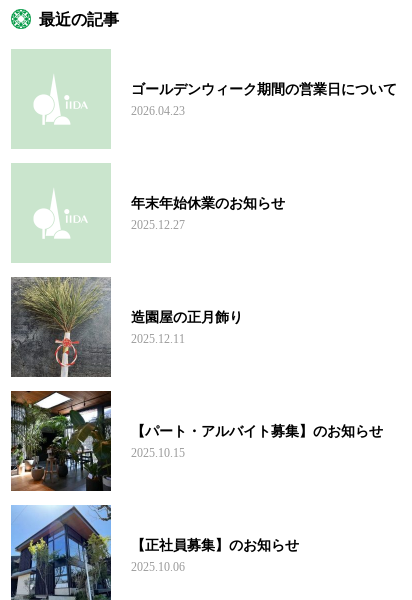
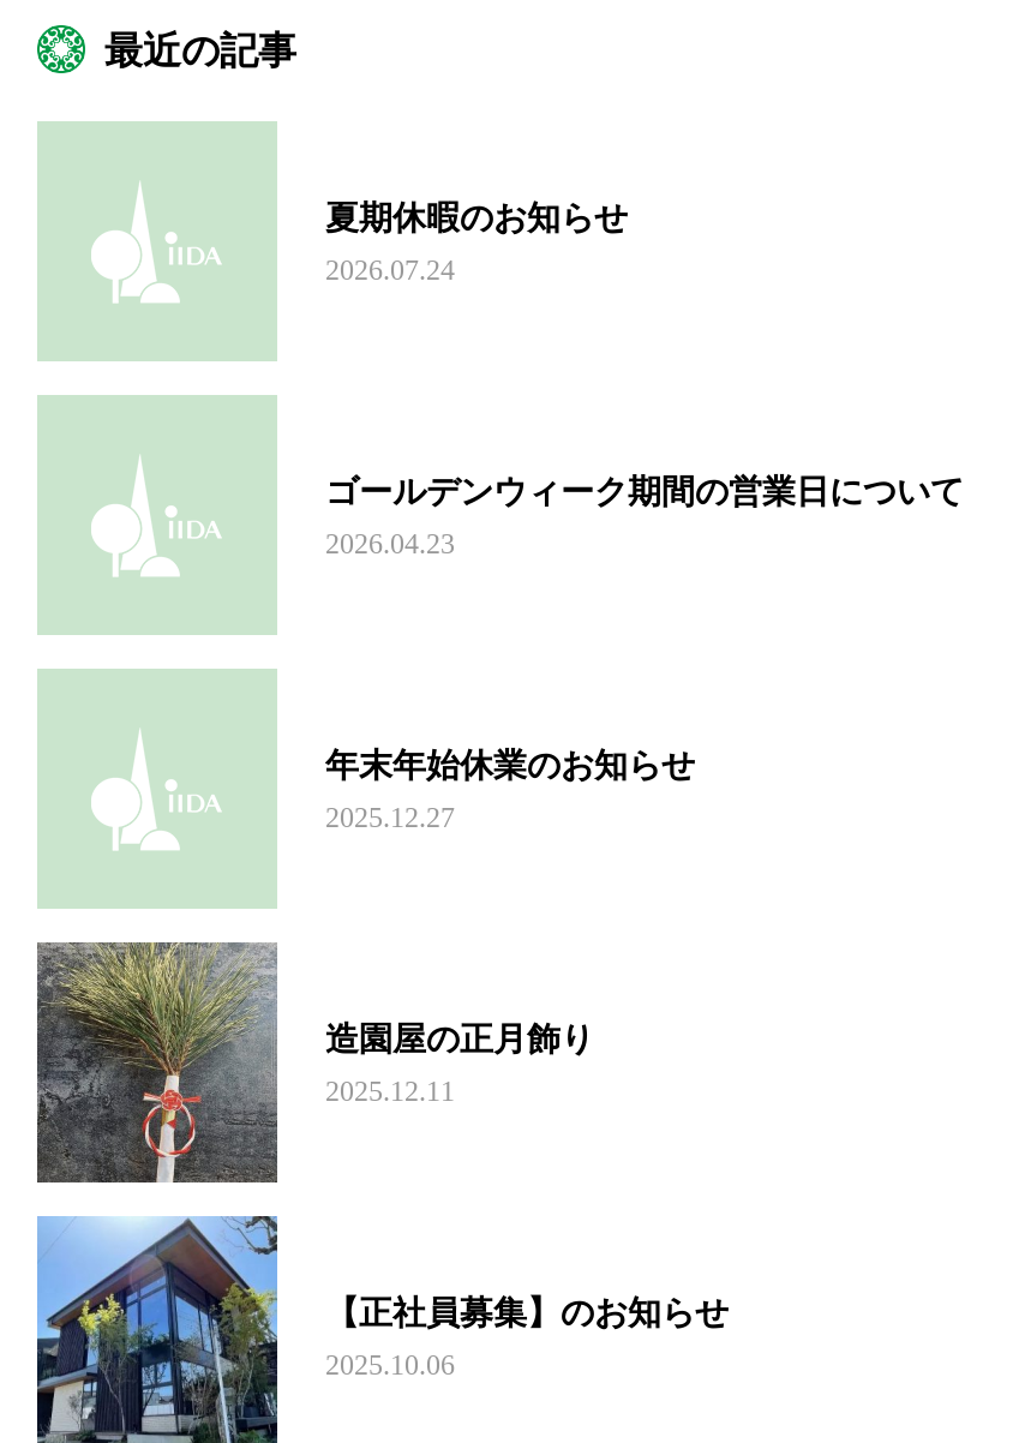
+ 夏期休暇のお知らせ
+ 2026.07.24

moved down: [image] | ゴールデンウィーク期間の営業日について | 2026.04.23 | 年末年始休業のお知らせ | 2025.12.27 | 造園屋の正月飾り | 2025.12.11

- [image]
- 【パート・アルバイト募集】のお知らせ
- 2025.10.15
